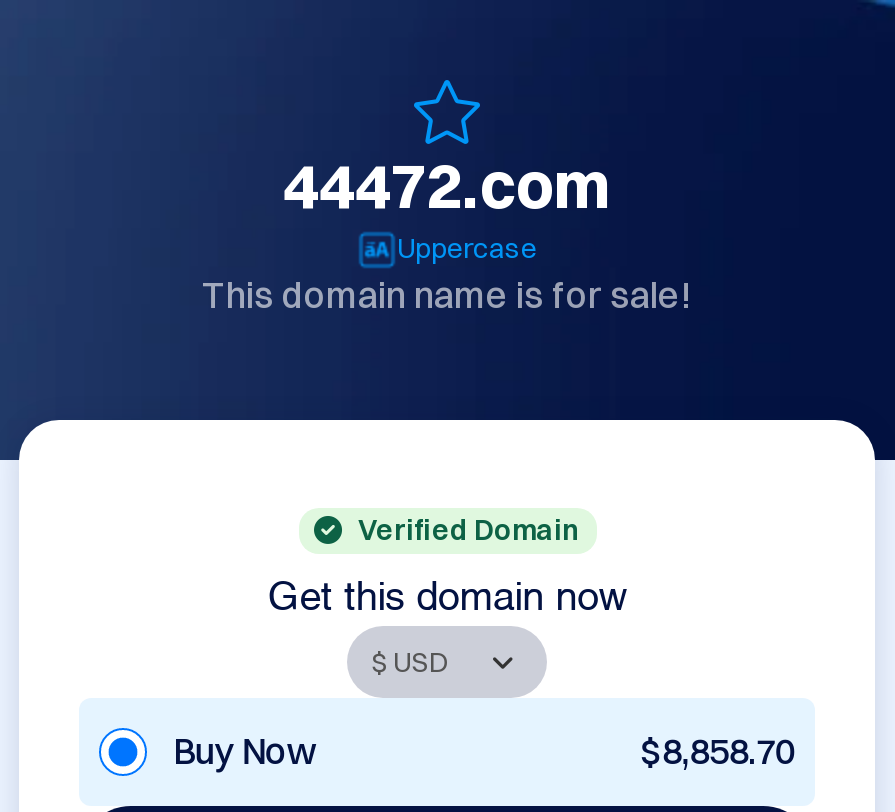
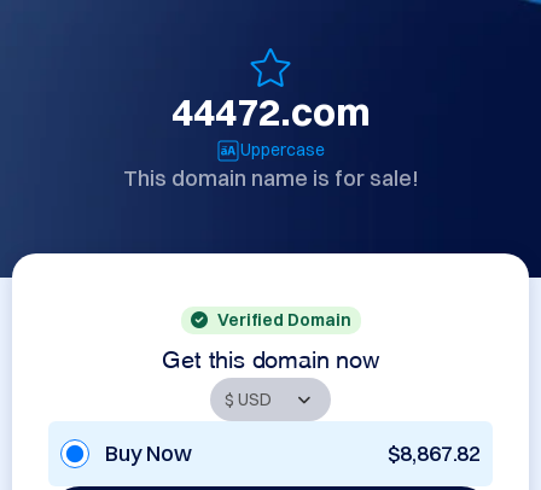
- $8,858.70
+ $8,867.82
